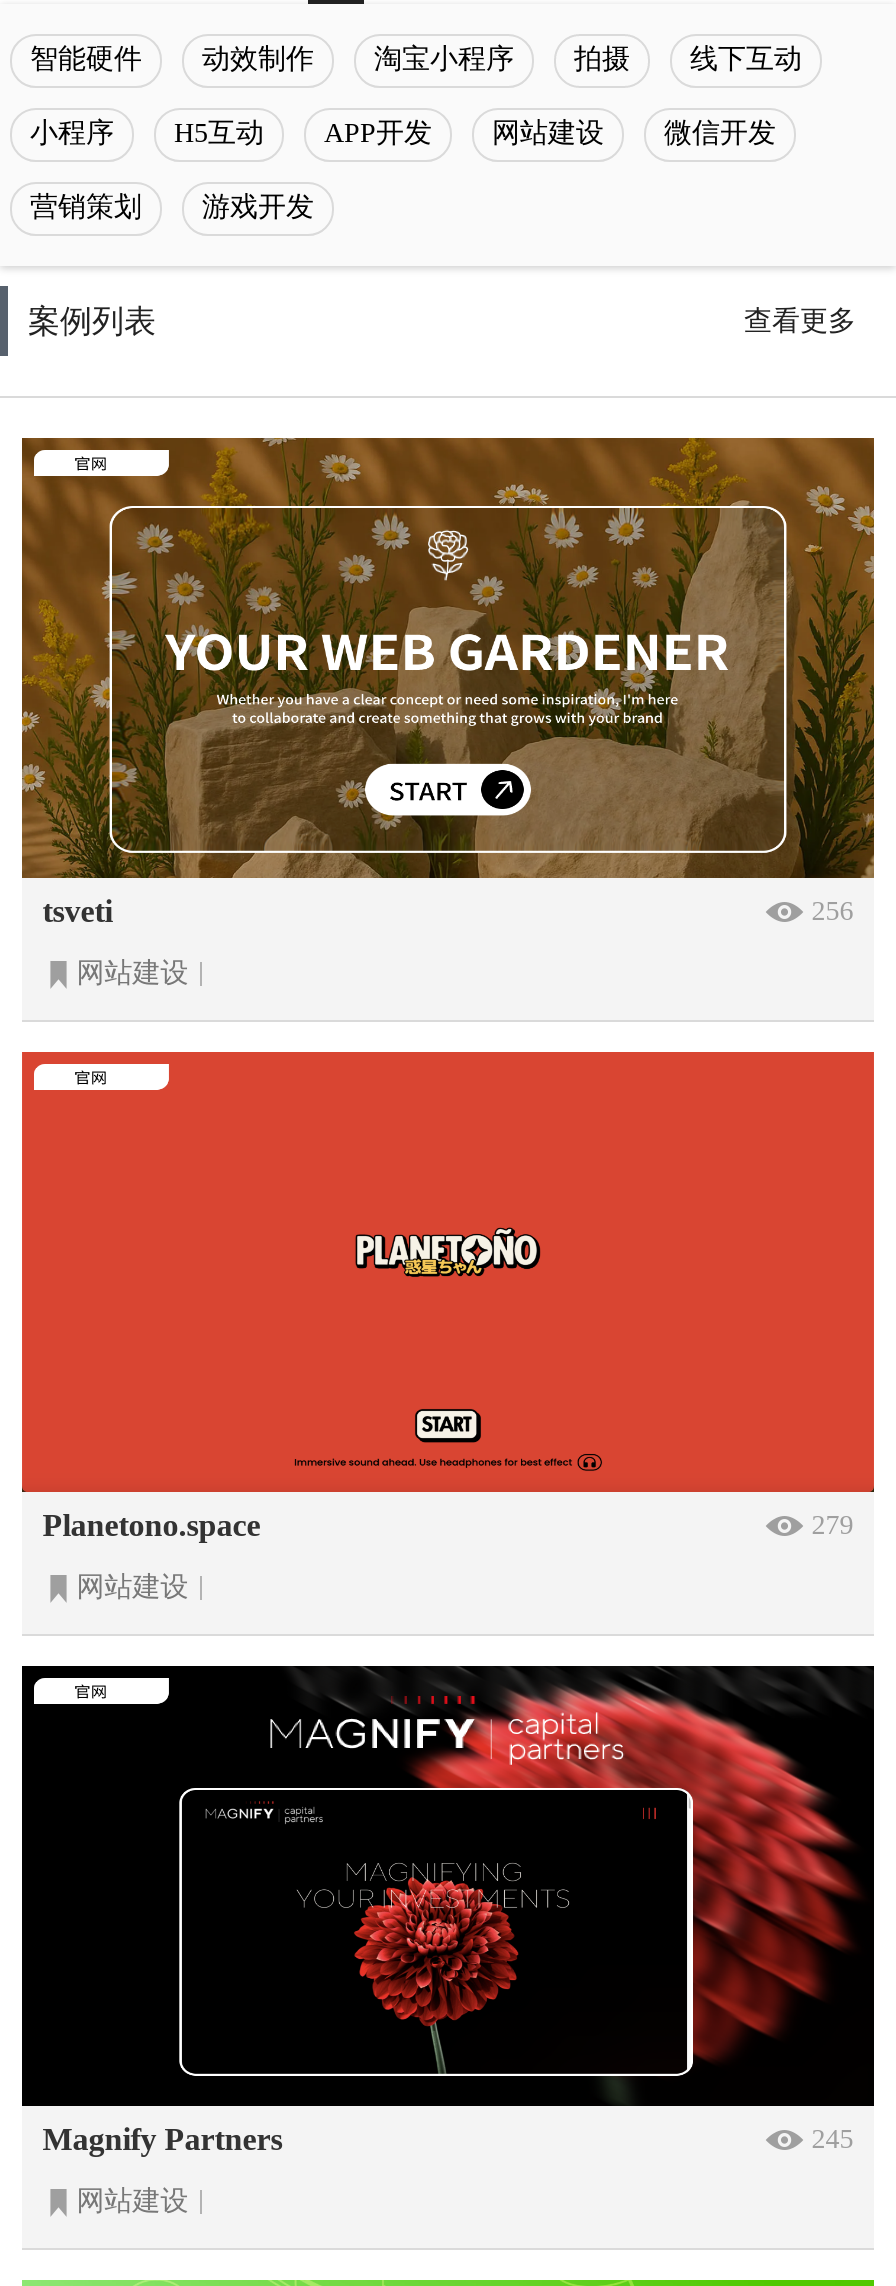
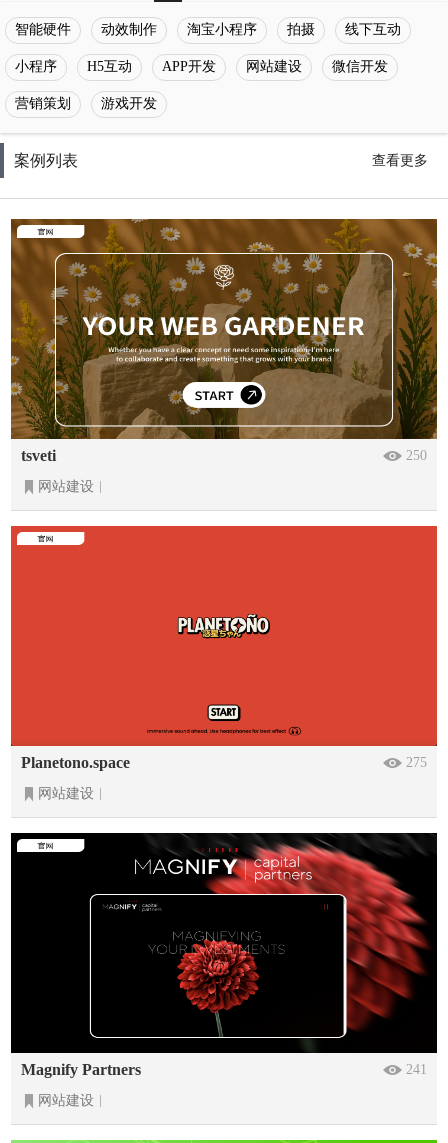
- 256
+ 250

- 279
+ 275

- 245
+ 241
